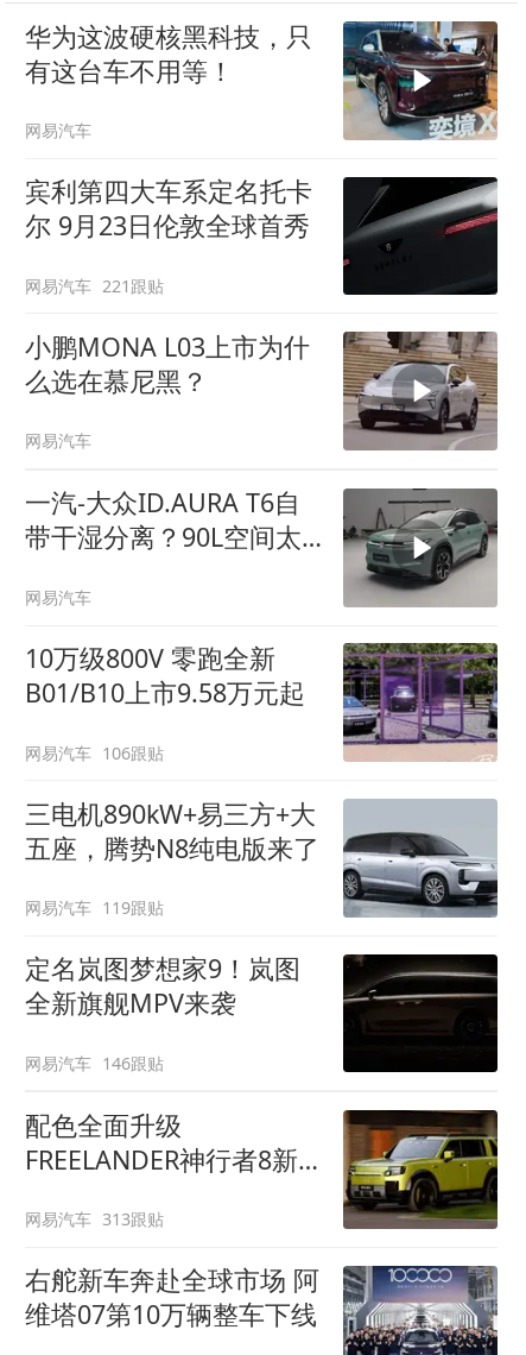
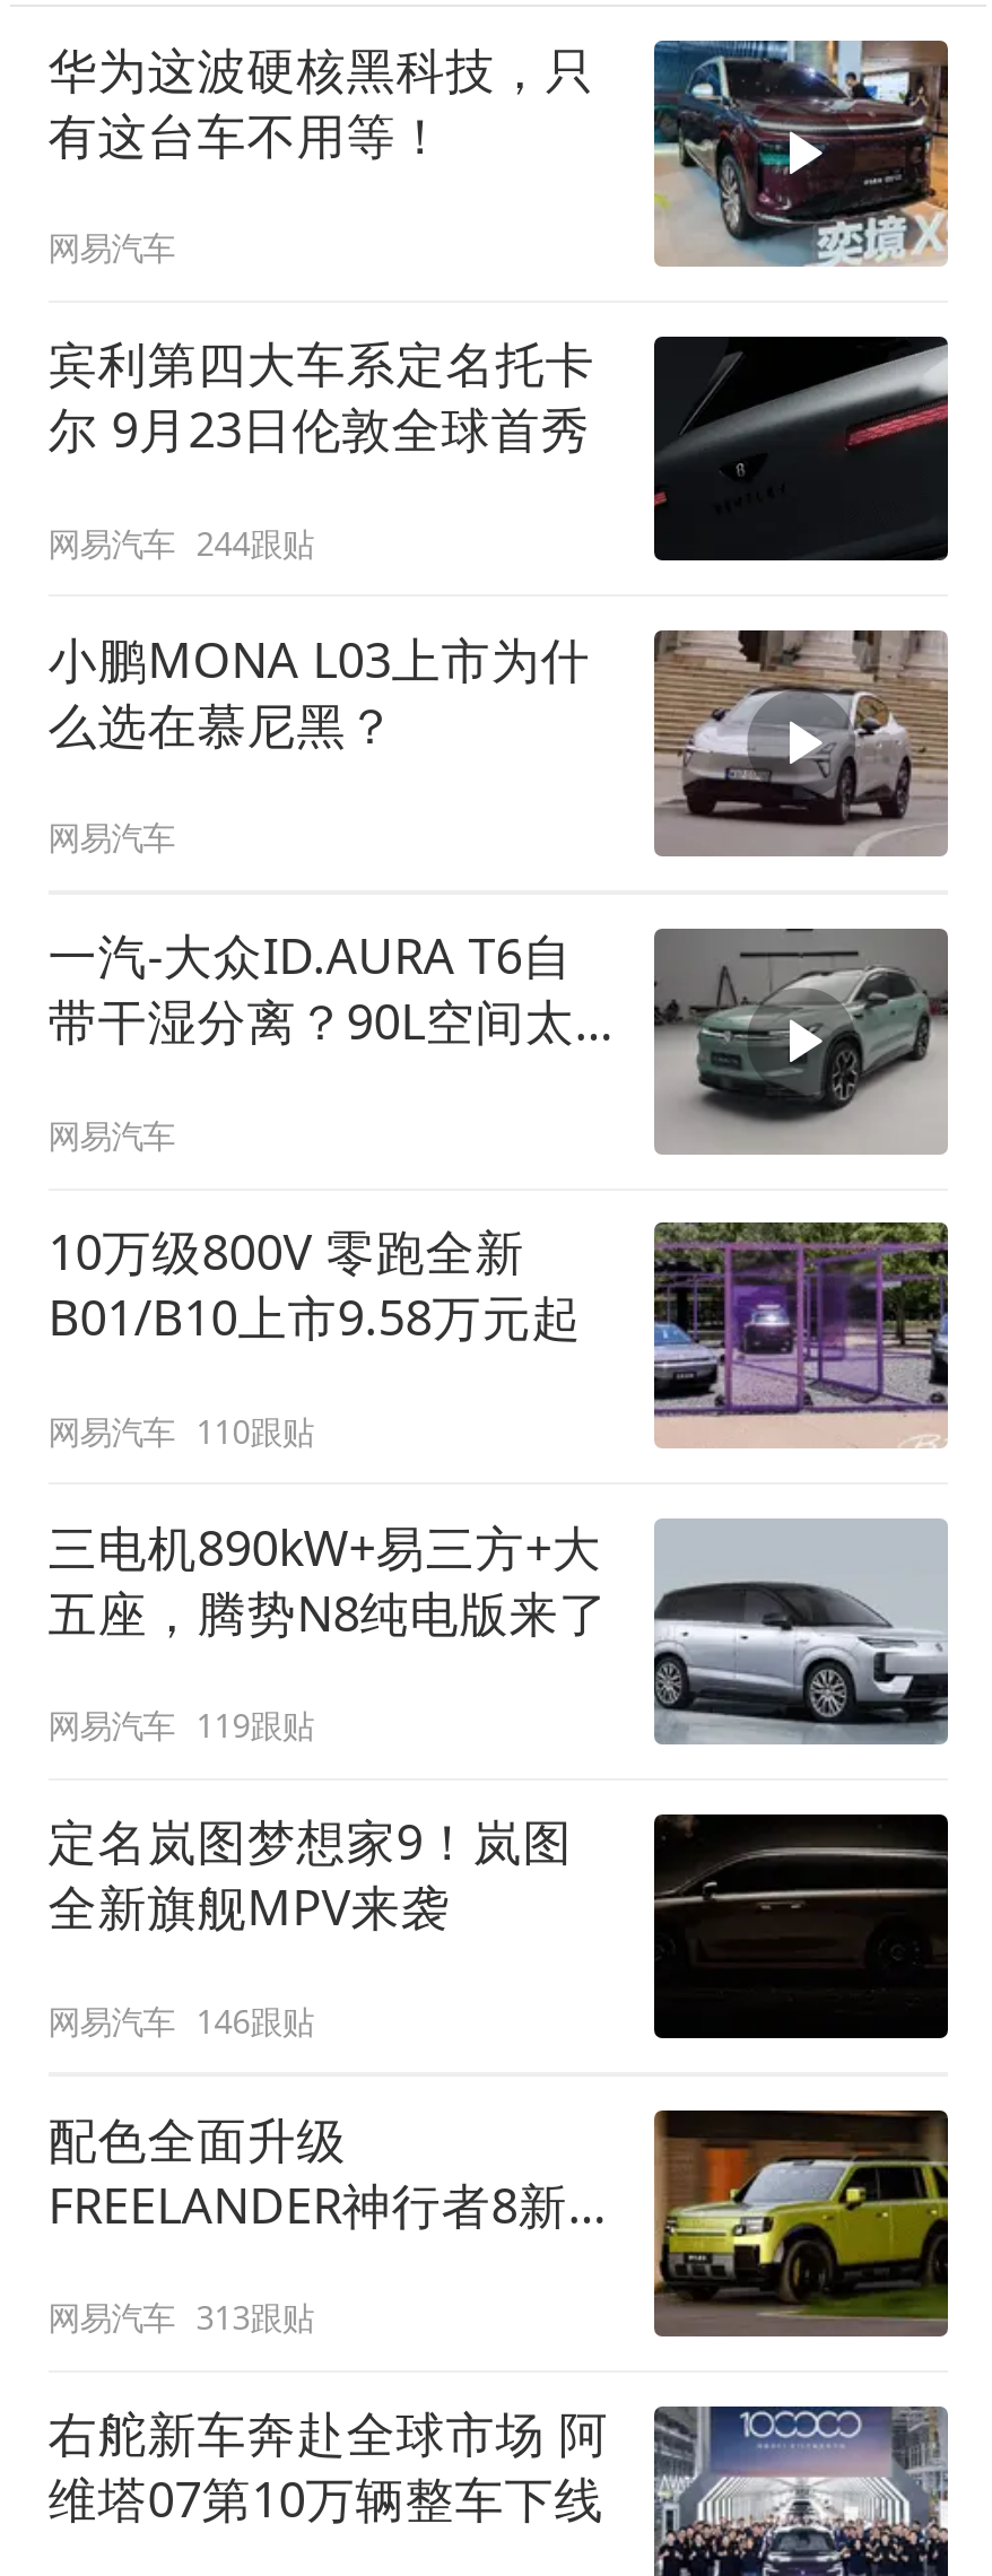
- 网易汽车 221跟贴
+ 网易汽车 244跟贴

- 网易汽车 106跟贴
+ 网易汽车 110跟贴
